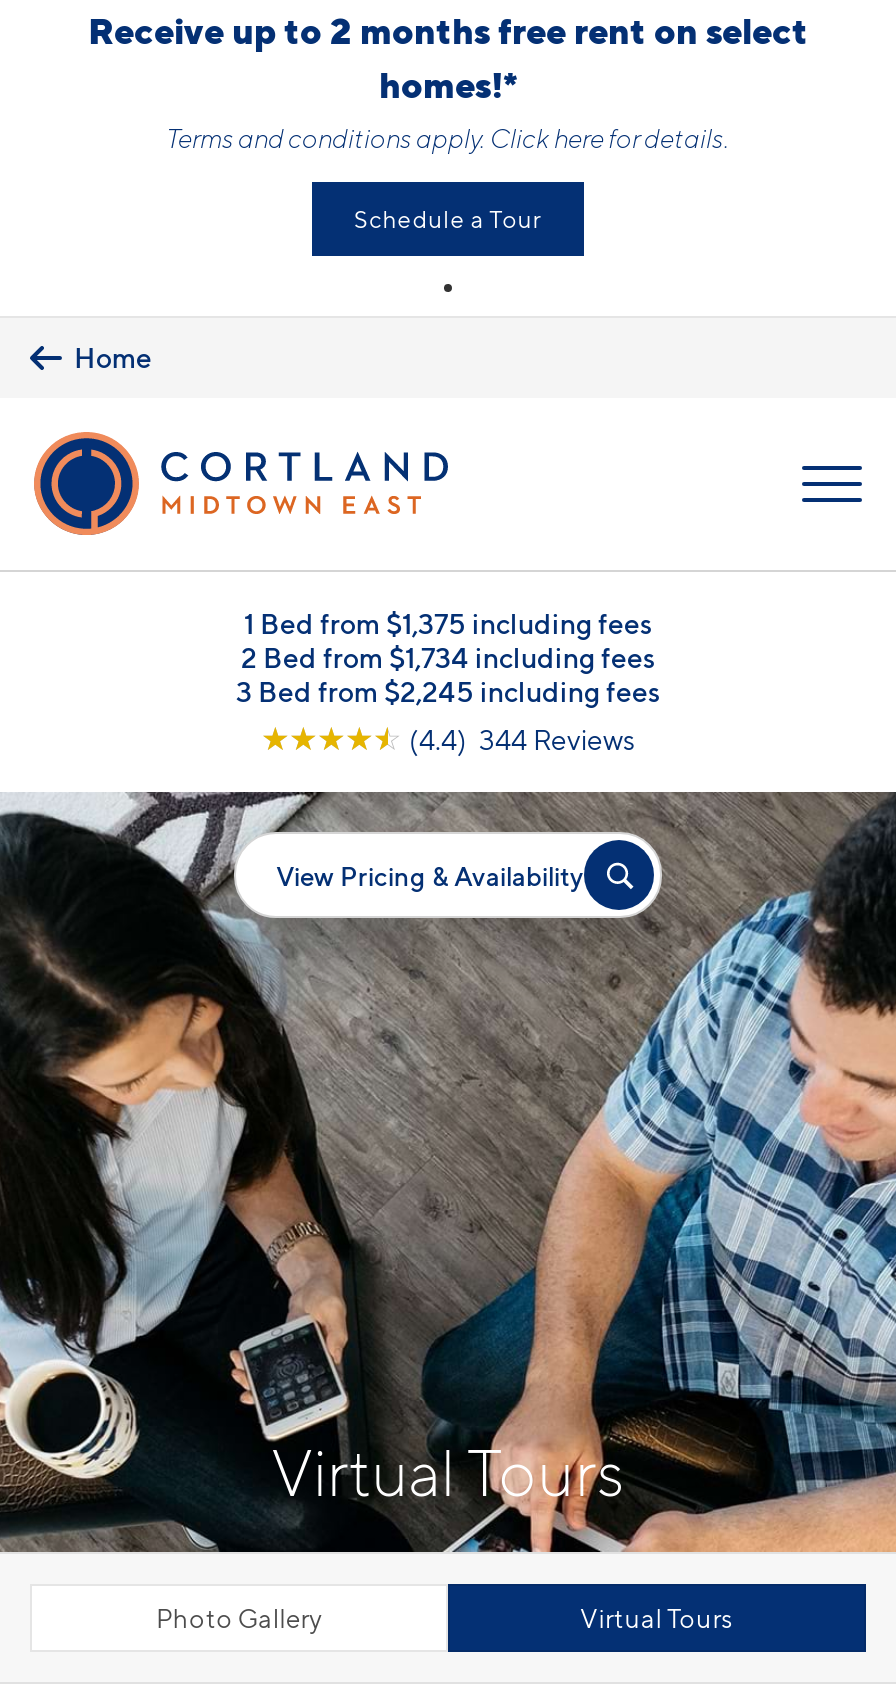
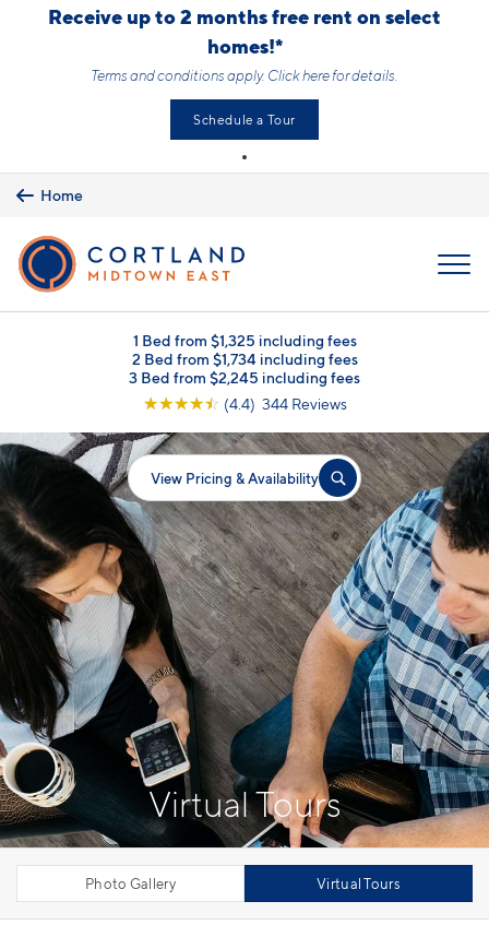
- 1 Bed from $1,375 including fees
+ 1 Bed from $1,325 including fees
